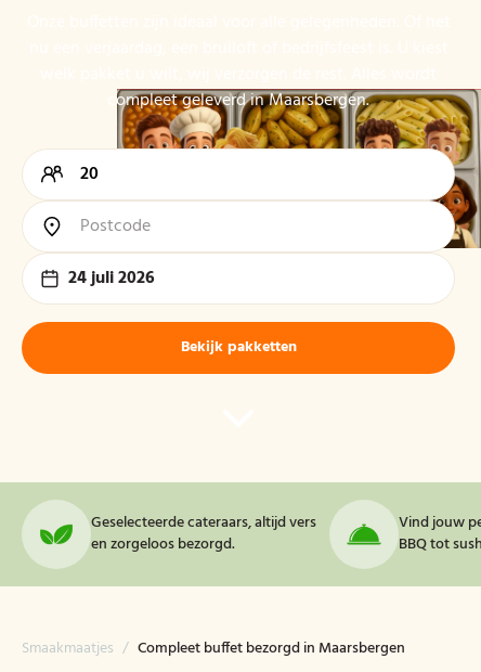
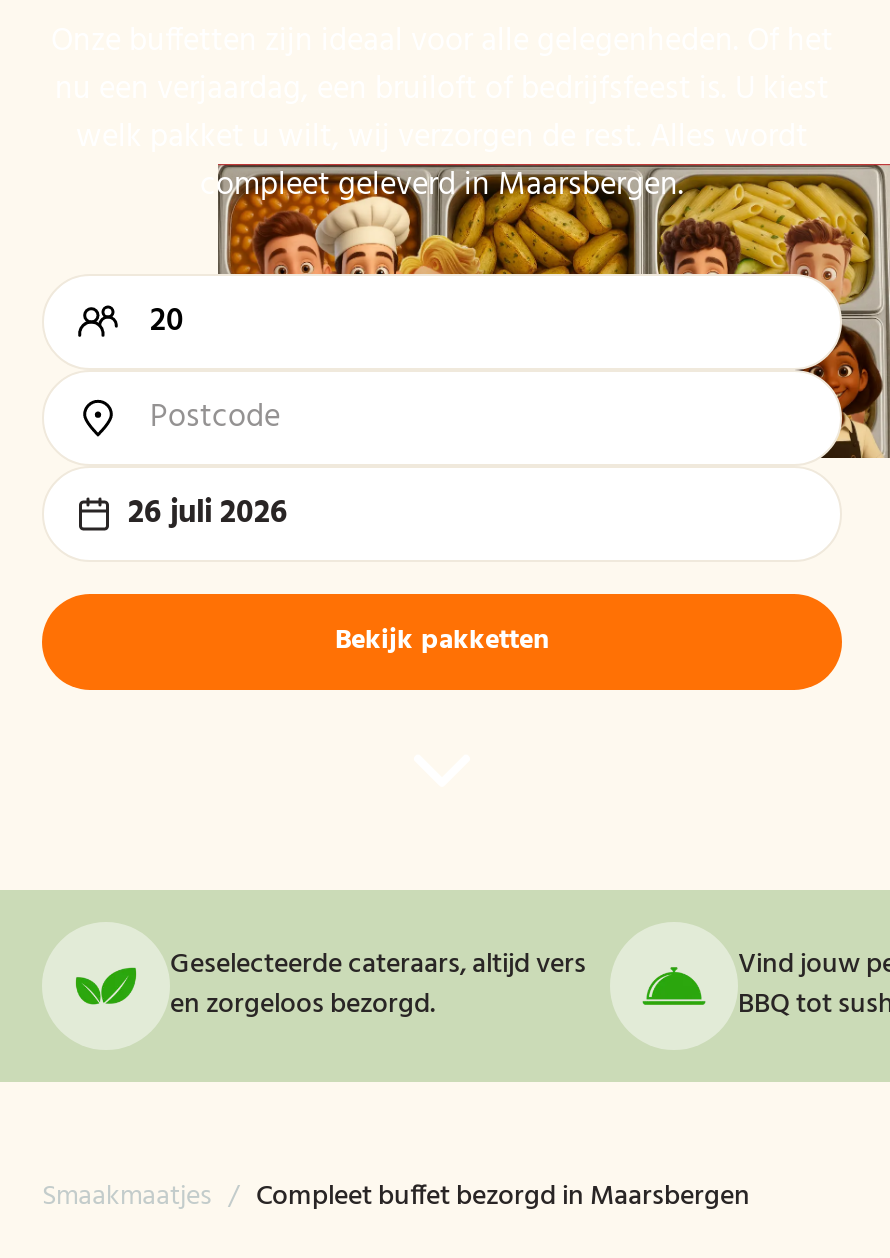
- 24 juli 2026
+ 26 juli 2026
